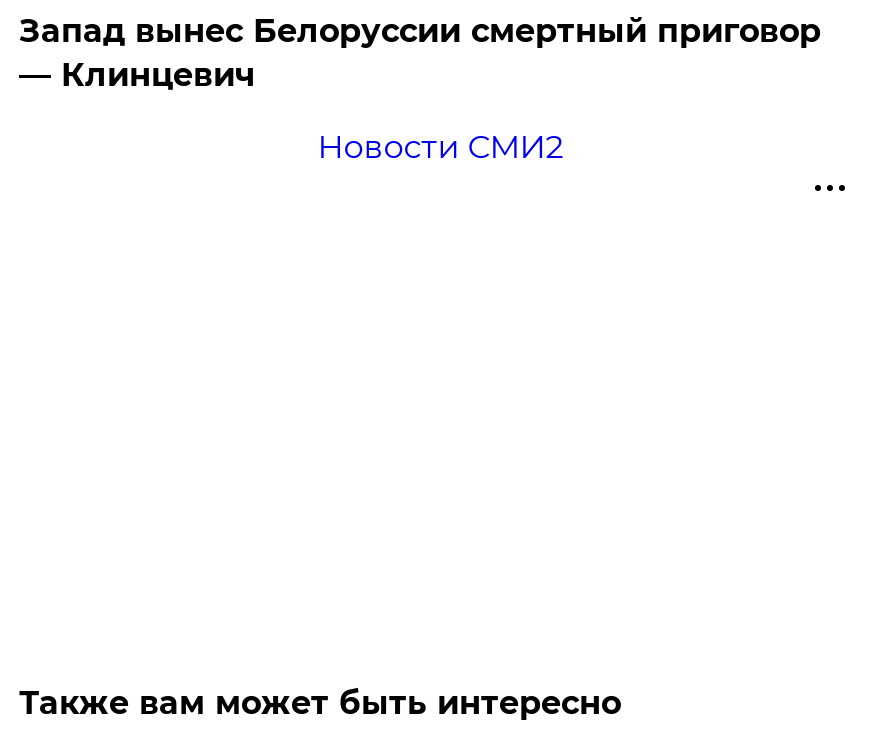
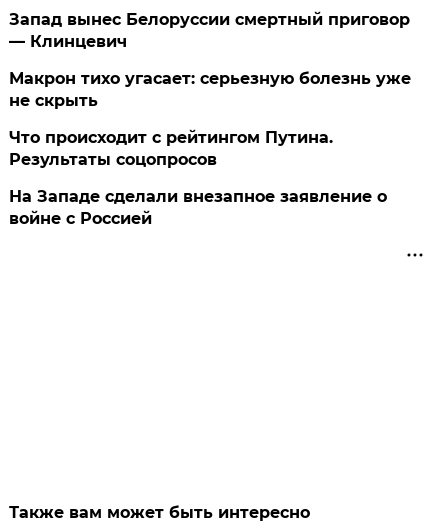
- Новости СМИ2
+ Макрон тихо угасает: серьезную болезнь уже
+ не скрыть
+ Что происходит с рейтингом Путина.
+ Результаты соцопросов
+ На Западе сделали внезапное заявление о
+ войне с Россией
